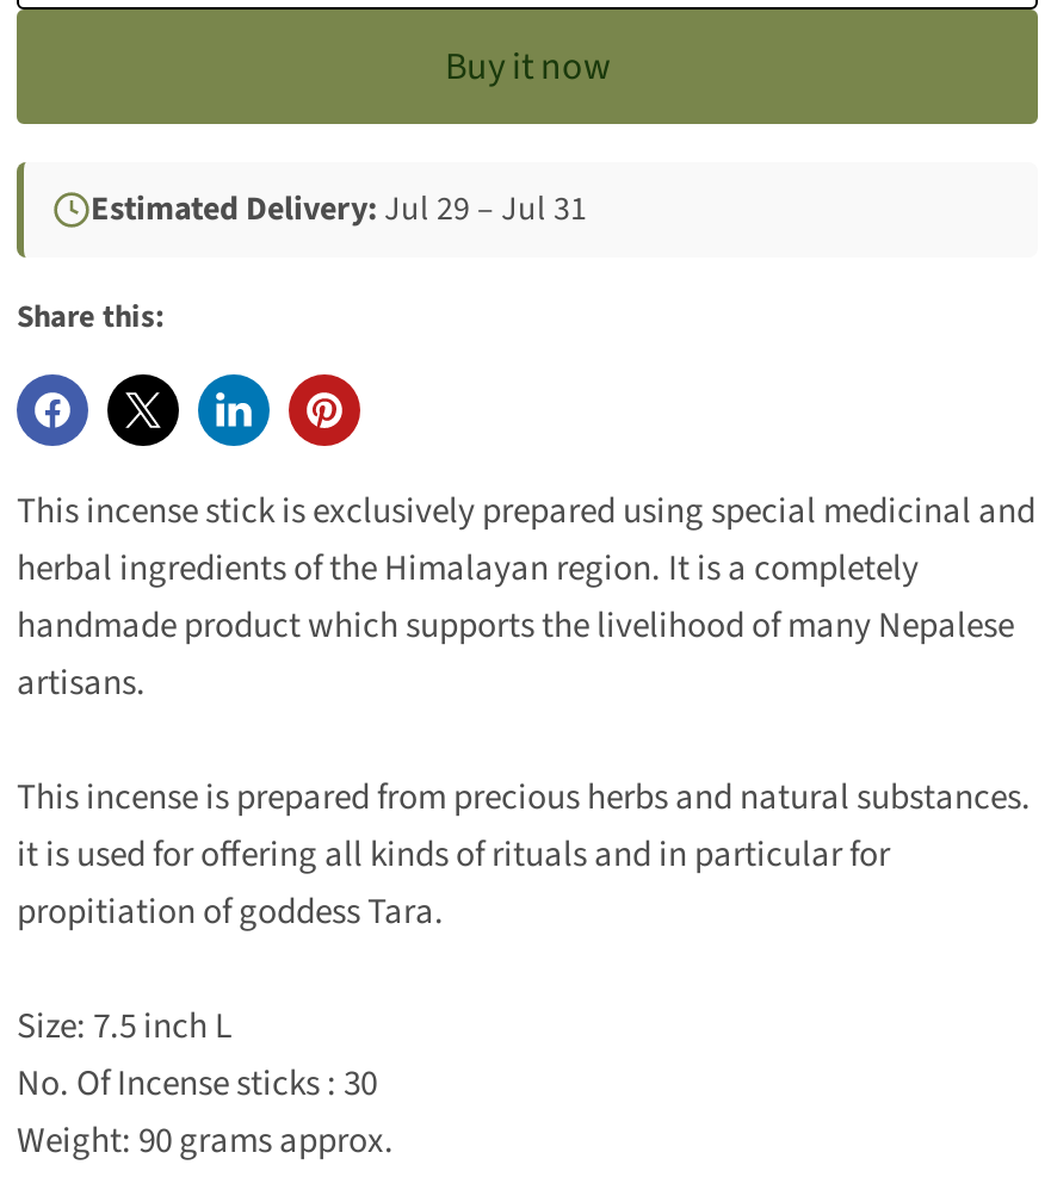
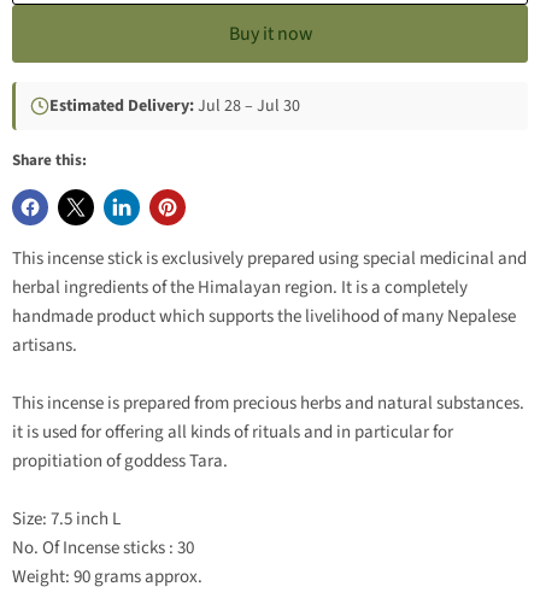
- Estimated Delivery: Jul 29 – Jul 31
+ Estimated Delivery: Jul 28 – Jul 30
